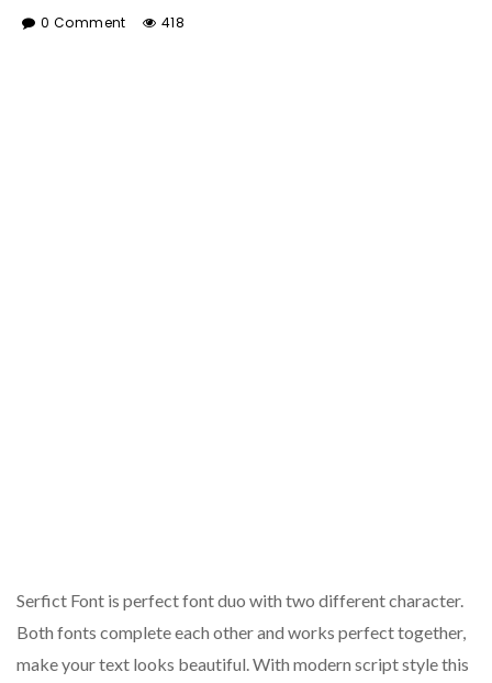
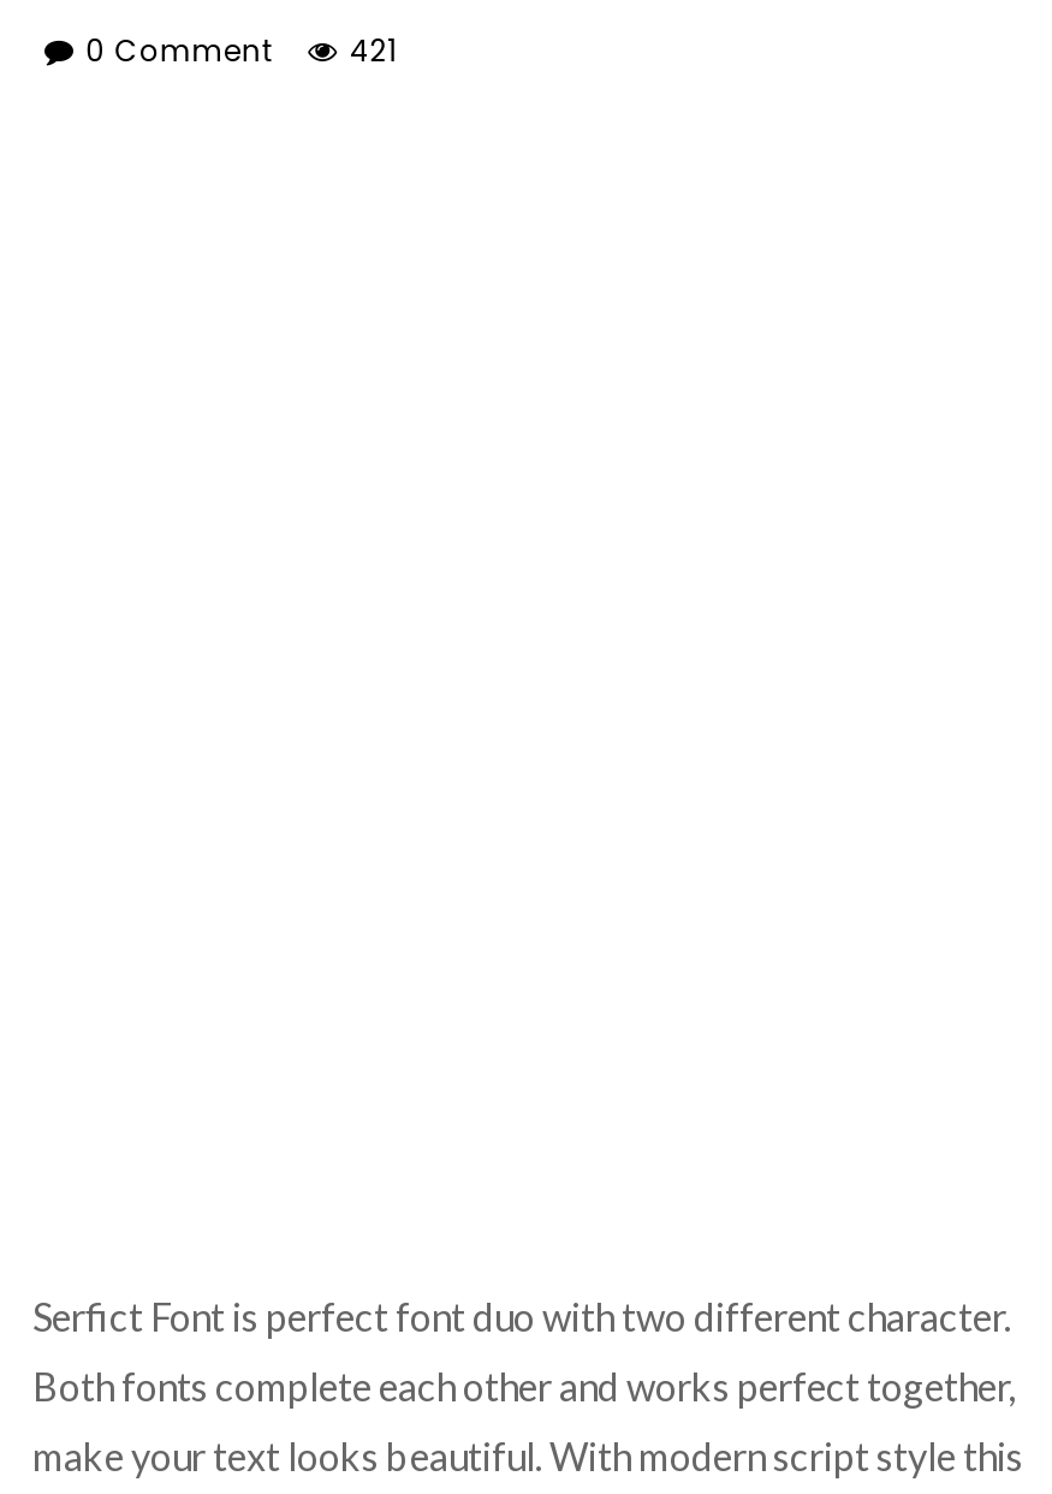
- 0 Comment 418
+ 0 Comment 421
